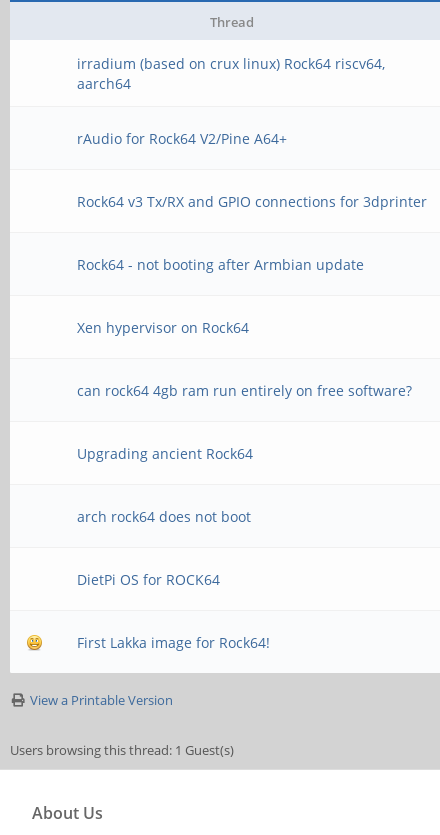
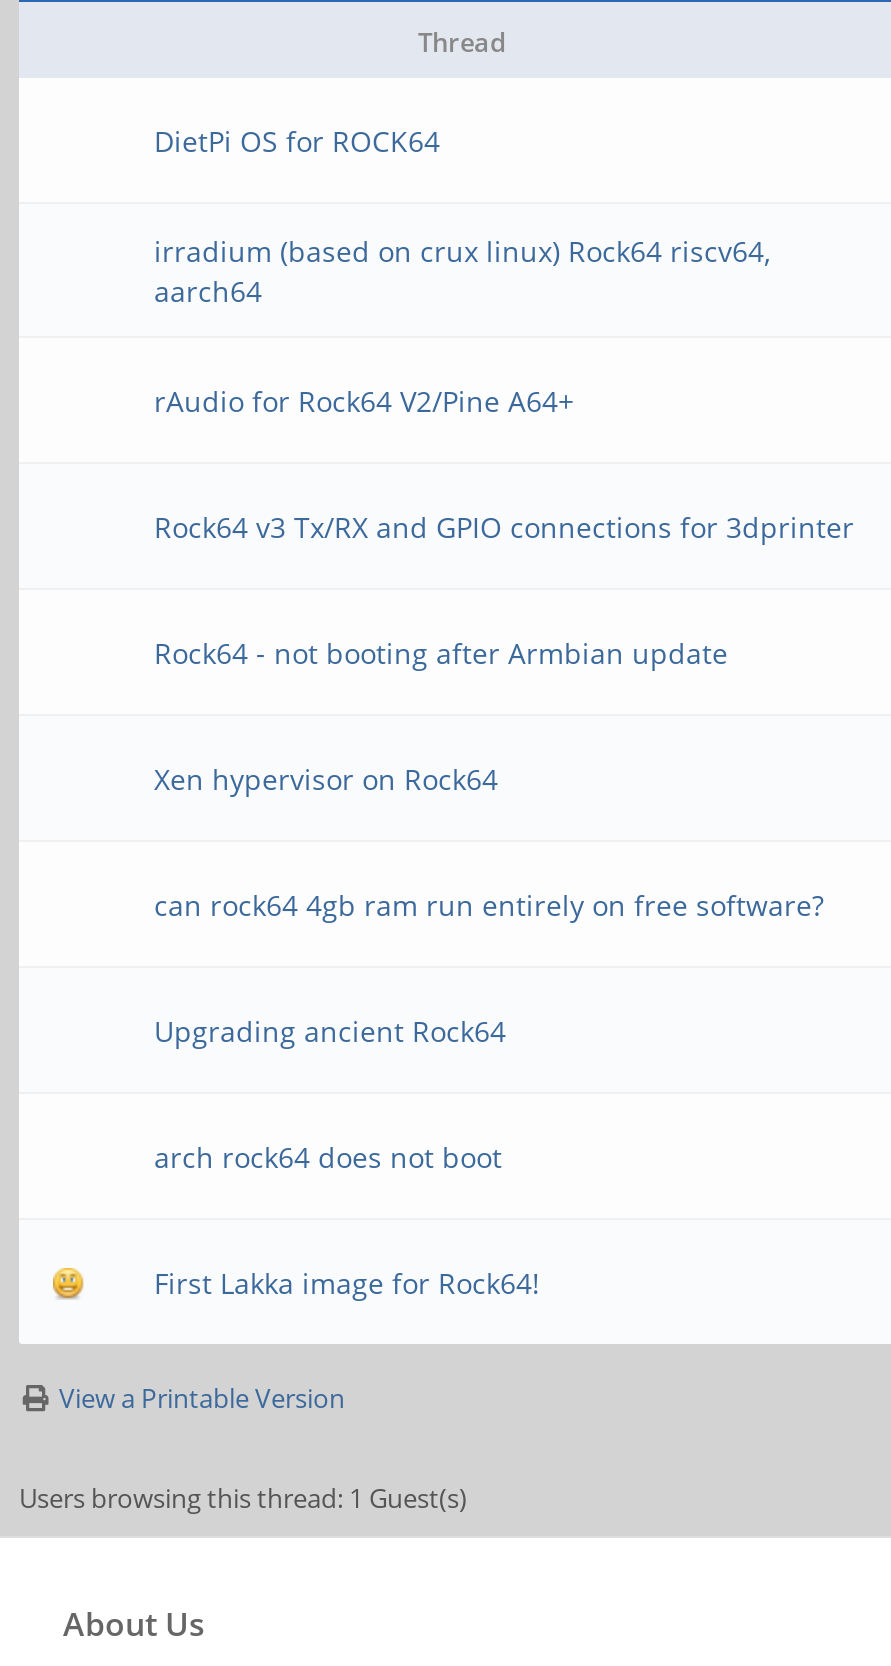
moved down: irradium (based on crux linux) Rock64 riscv64, | aarch64 | rAudio for Rock64 V2/Pine A64+ | ... | Upgrading ancient Rock64 | arch rock64 does not boot

moved up: DietPi OS for ROCK64
